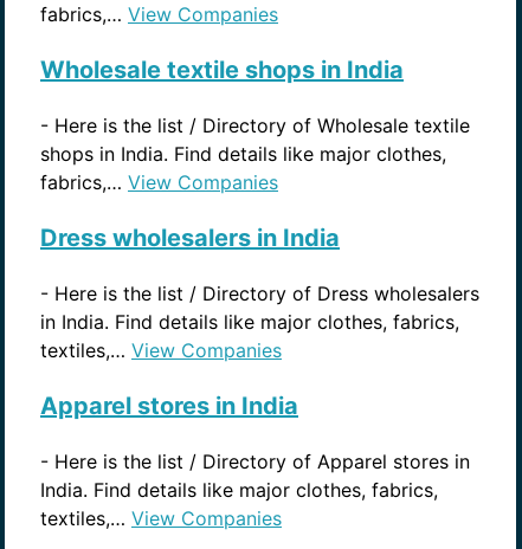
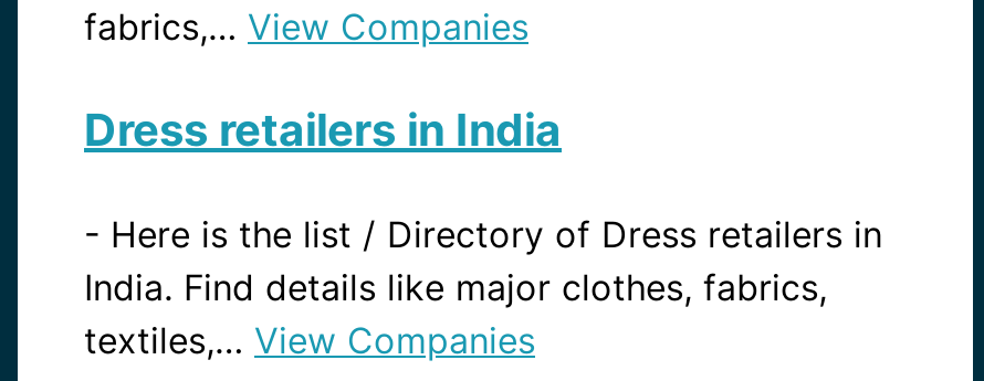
- Wholesale textile shops in India
- - Here is the list / Directory of Wholesale textile
- shops in India. Find details like major clothes,
- fabrics,… View Companies
- Dress wholesalers in India
- - Here is the list / Directory of Dress wholesalers
- in India. Find details like major clothes, fabrics,
- textiles,… View Companies
- Apparel stores in India
- - Here is the list / Directory of Apparel stores in
+ Dress retailers in India
+ - Here is the list / Directory of Dress retailers in
